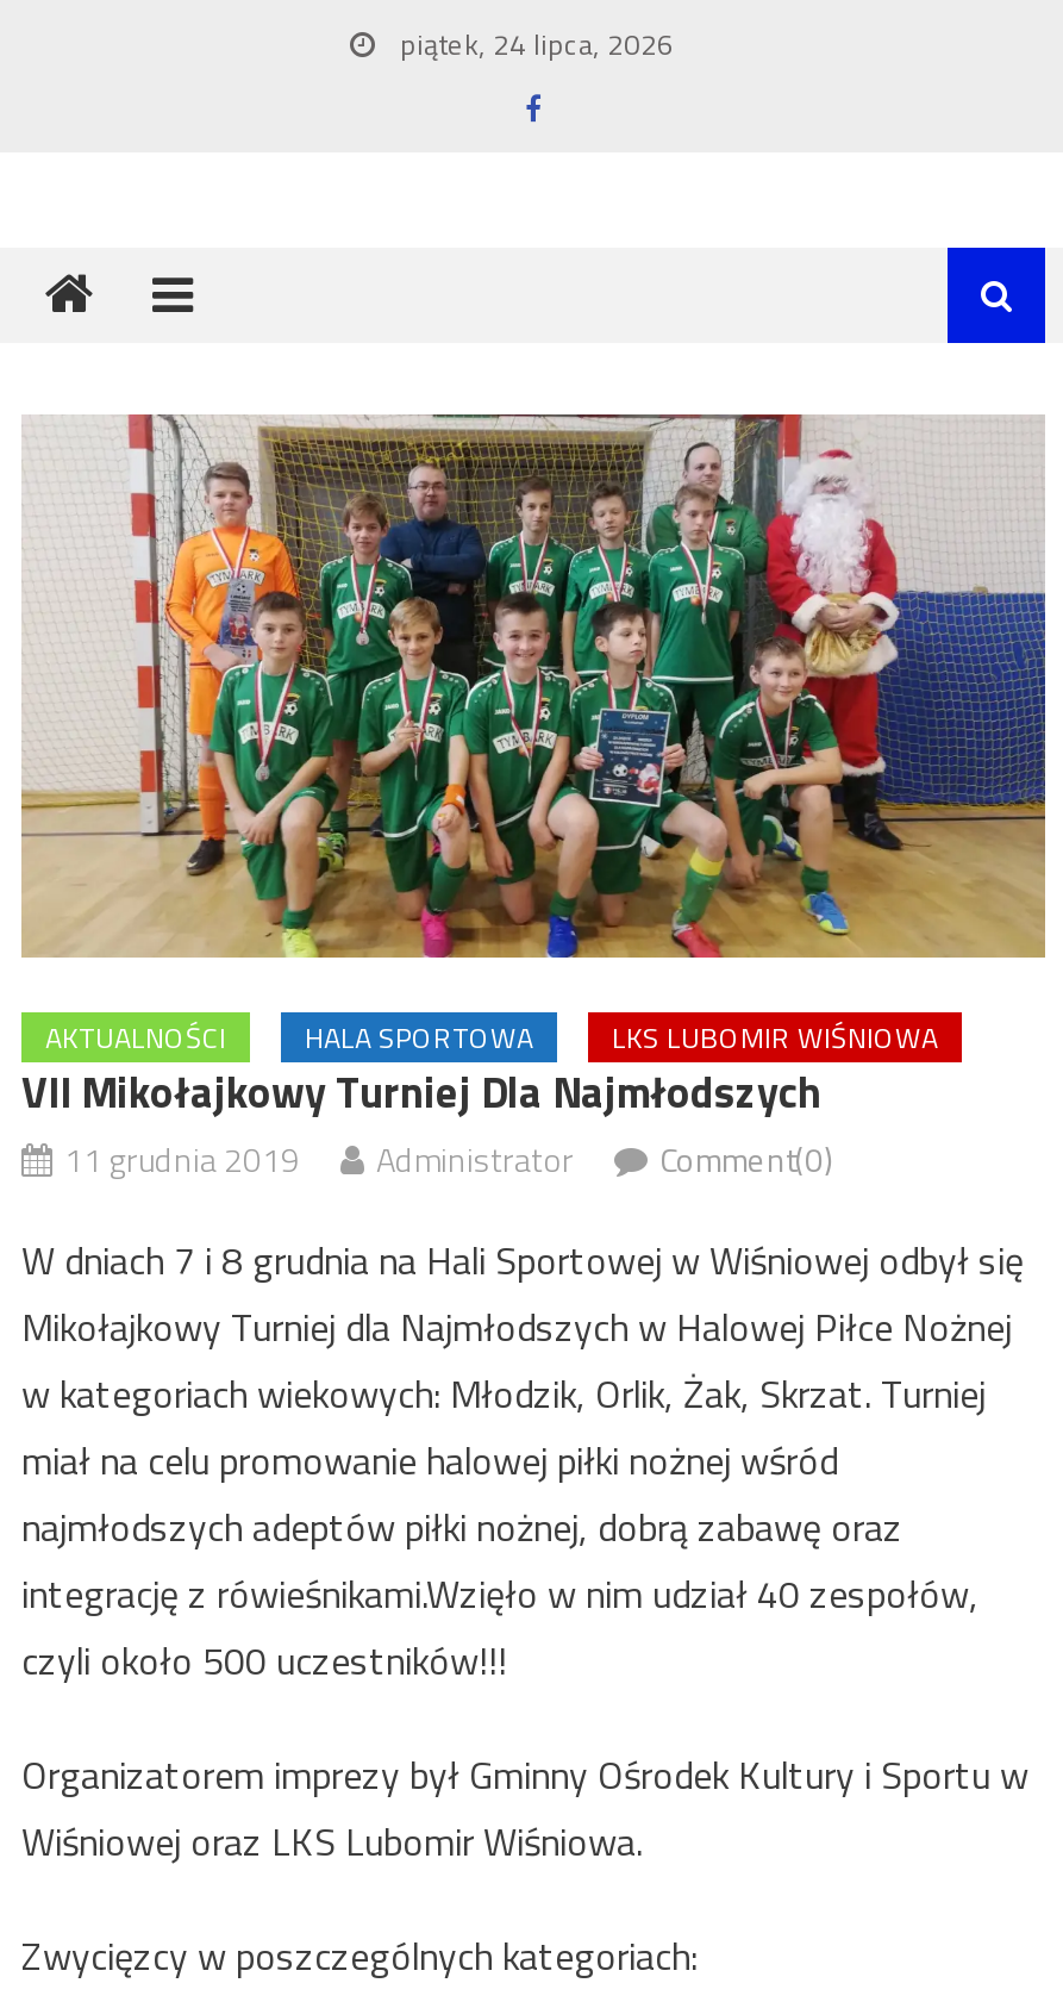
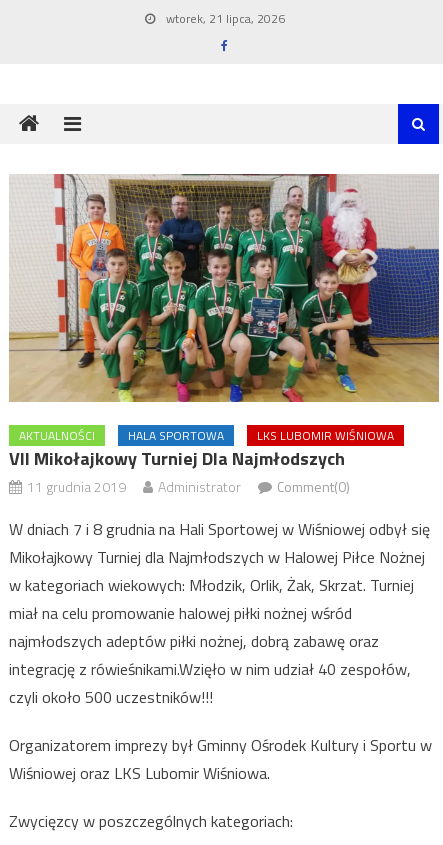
- piątek, 24 lipca, 2026
+ wtorek, 21 lipca, 2026
